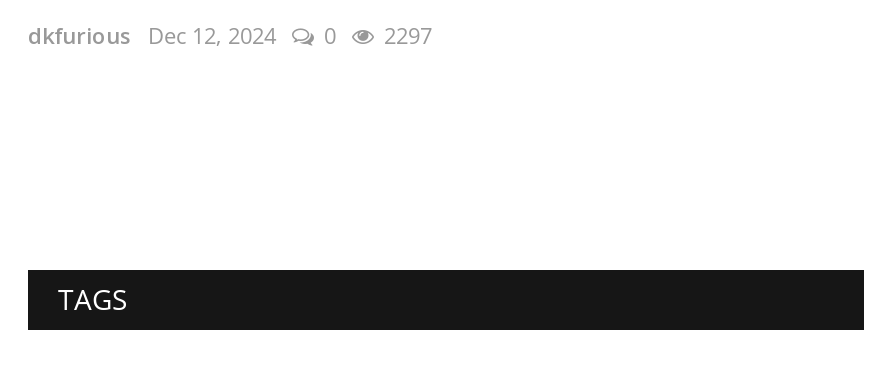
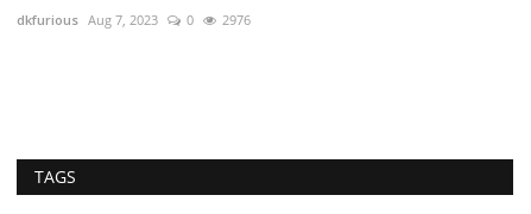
- dkfurious Dec 12, 2024
+ dkfurious Aug 7, 2023

- 2297
+ 2976
